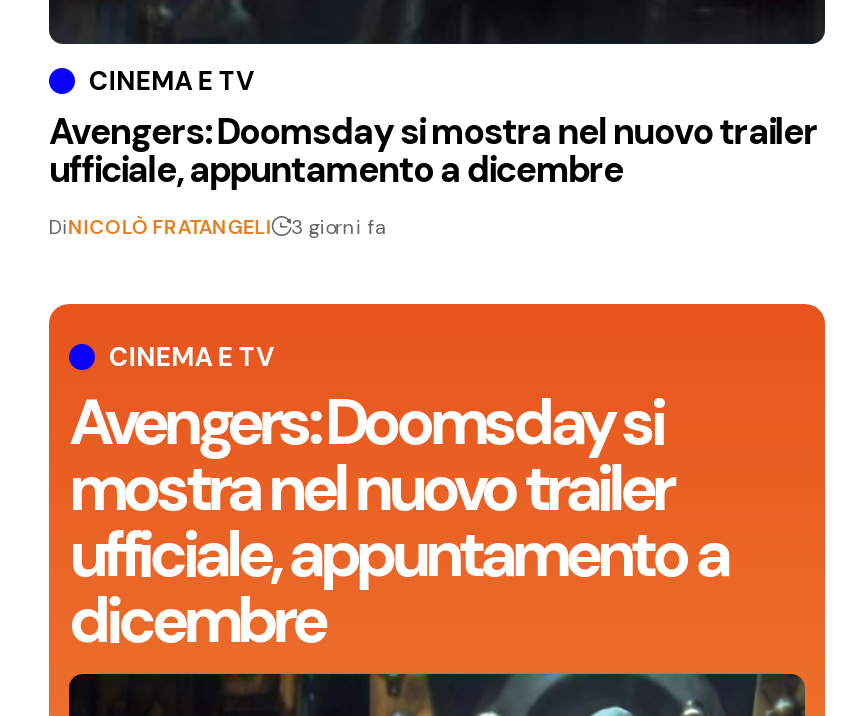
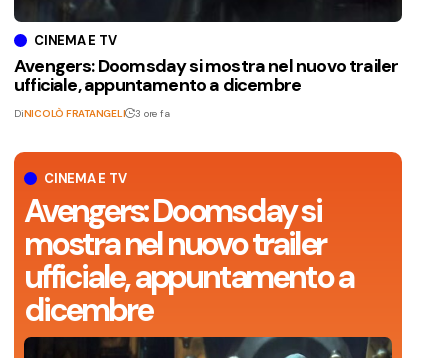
- DiNICOLÒ FRATANGELI 3 giorni fa
+ DiNICOLÒ FRATANGELI 3 ore fa
